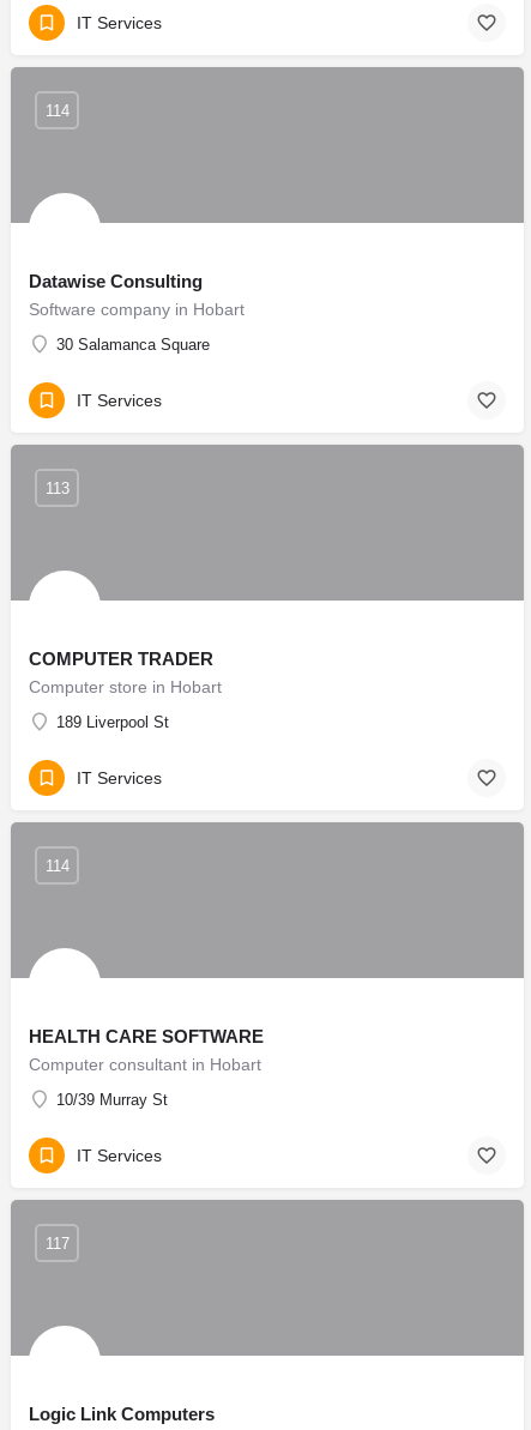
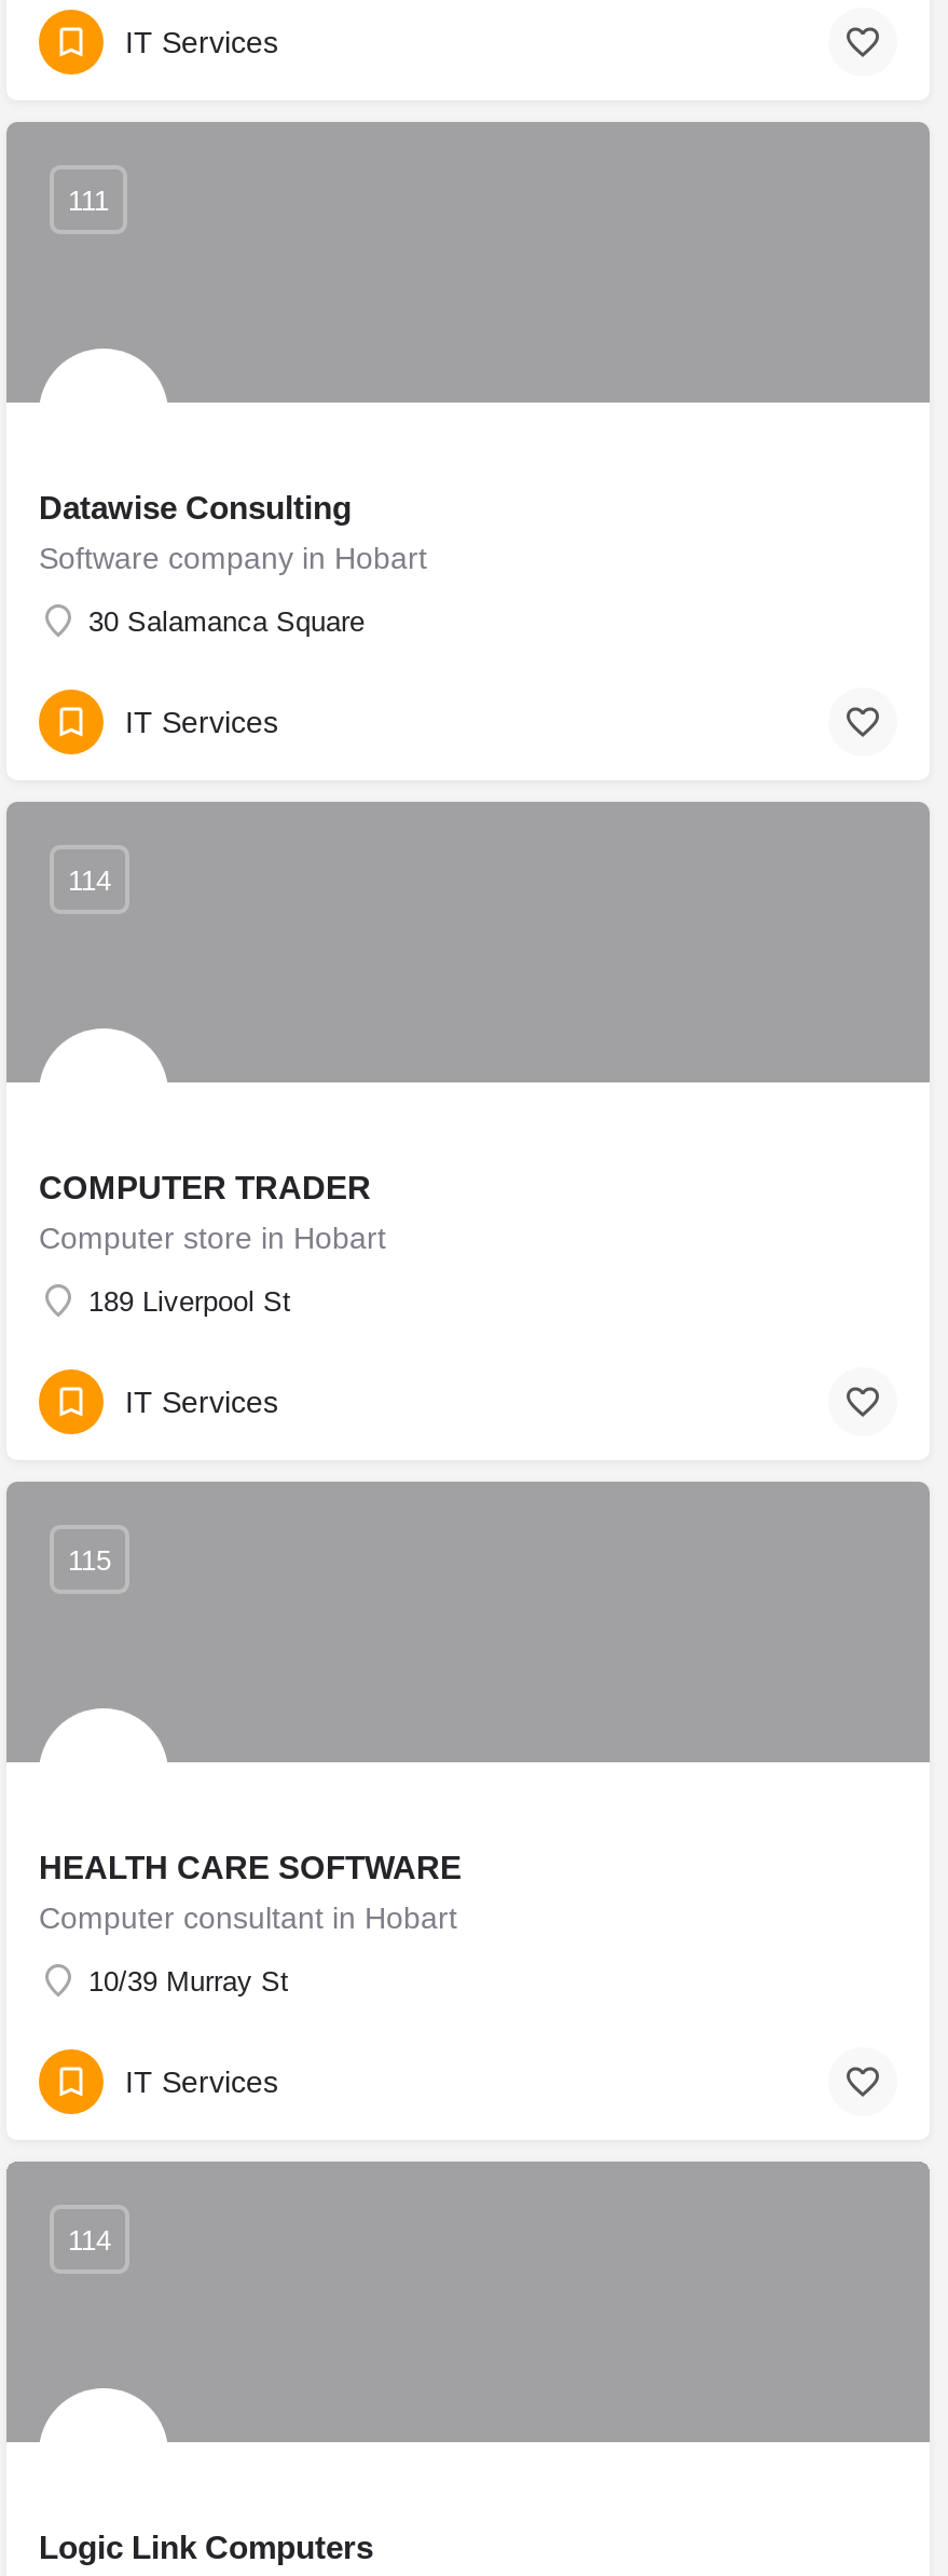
- 114
+ 111

- 113
+ 114

- 114
+ 115

- 117
+ 114
